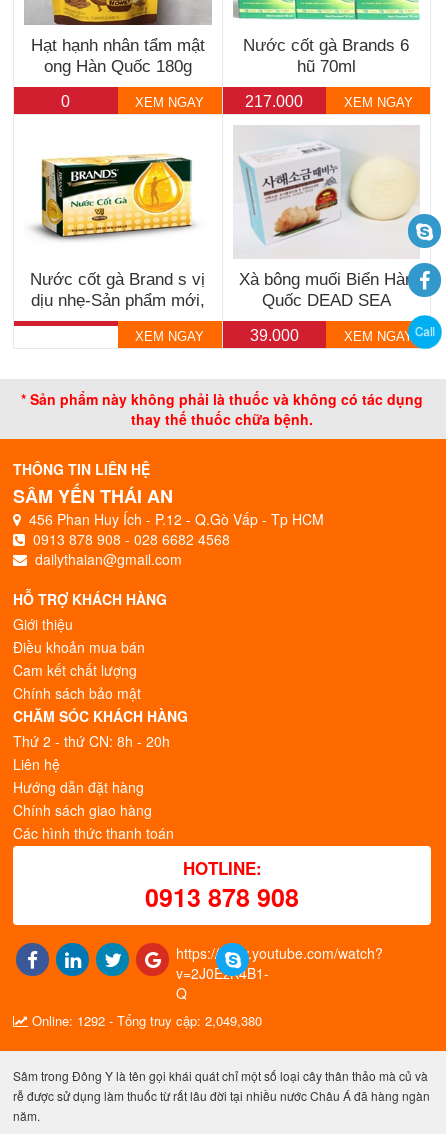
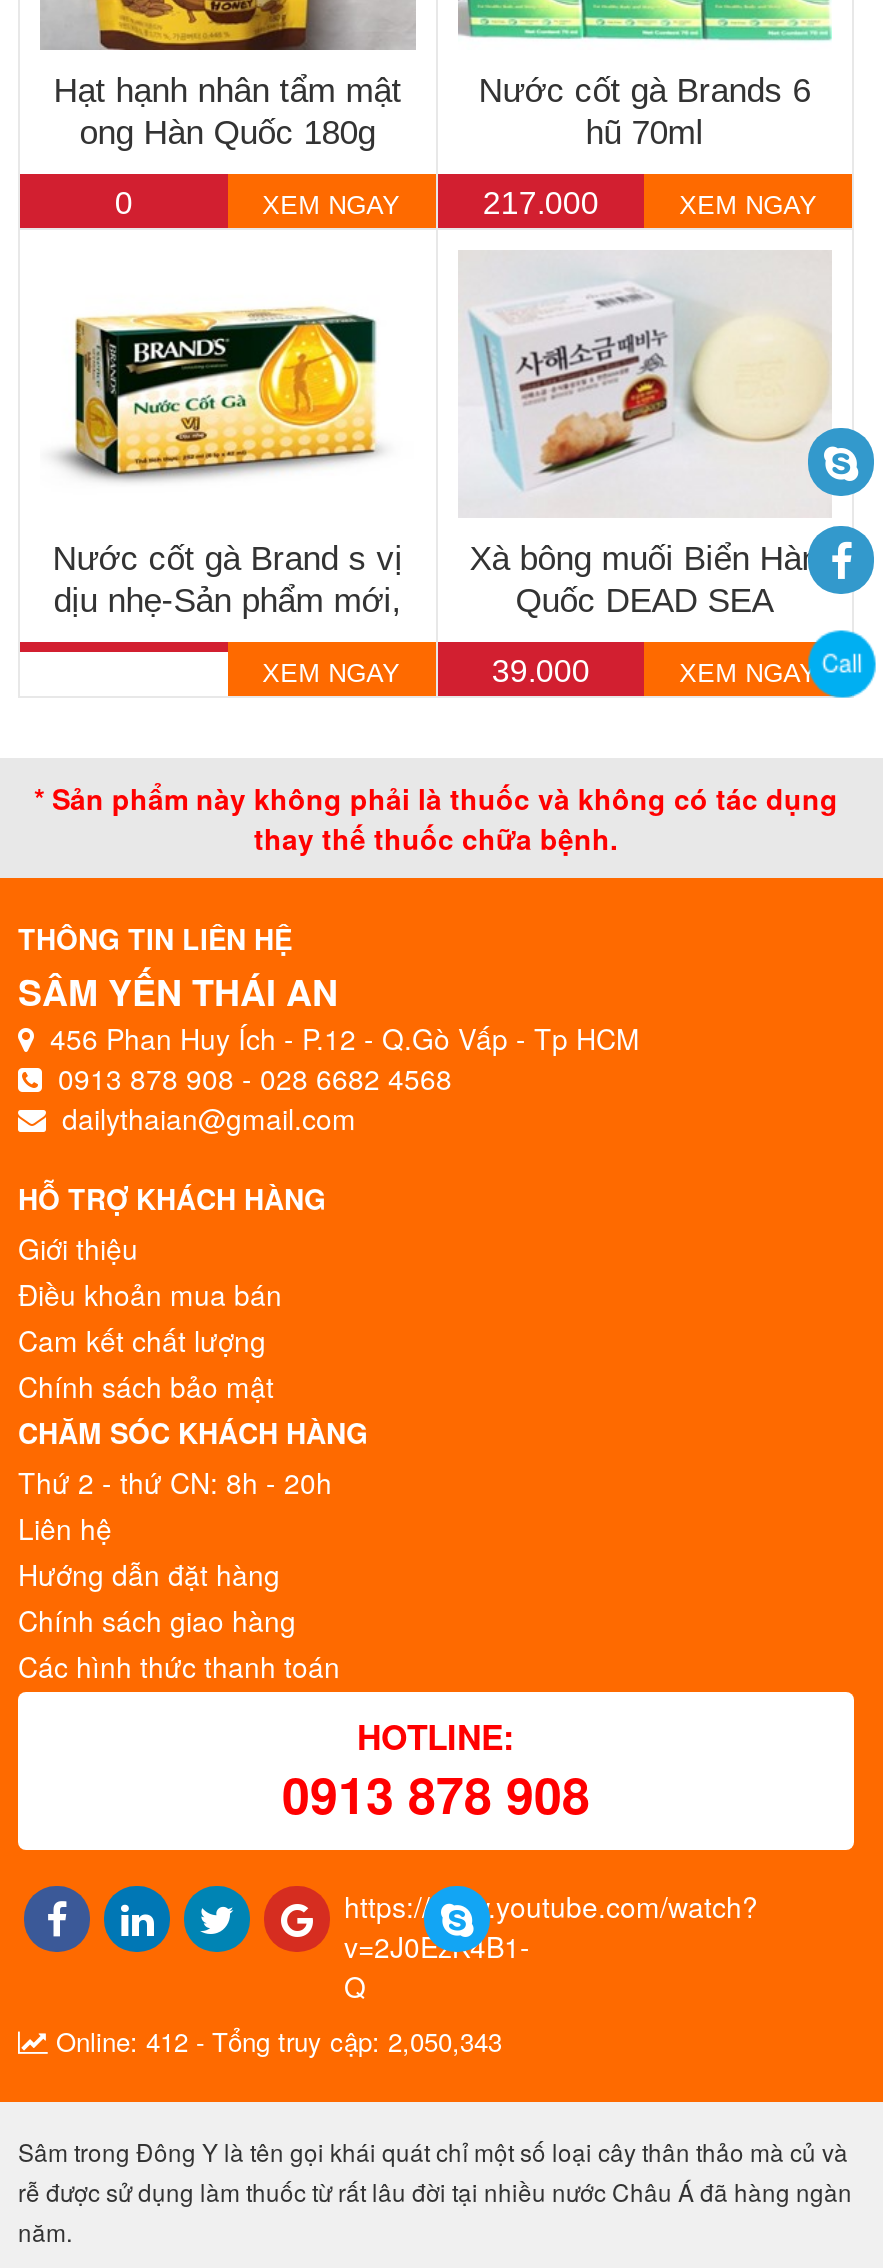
- Online: 1292 - Tổng truy cập: 2,049,380
+ Online: 412 - Tổng truy cập: 2,050,343
